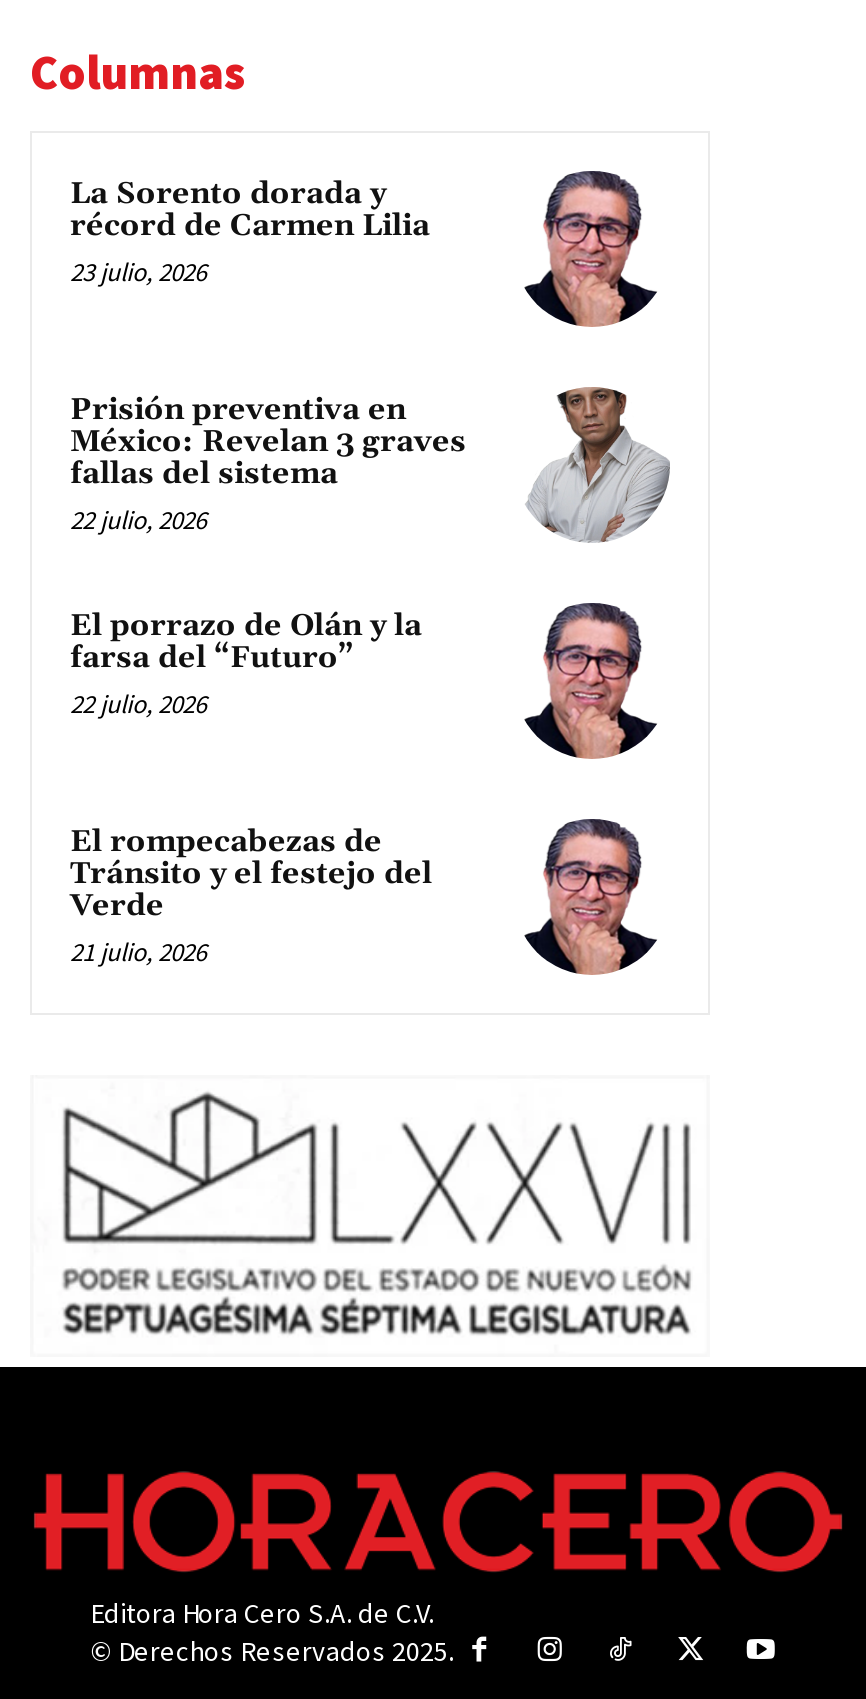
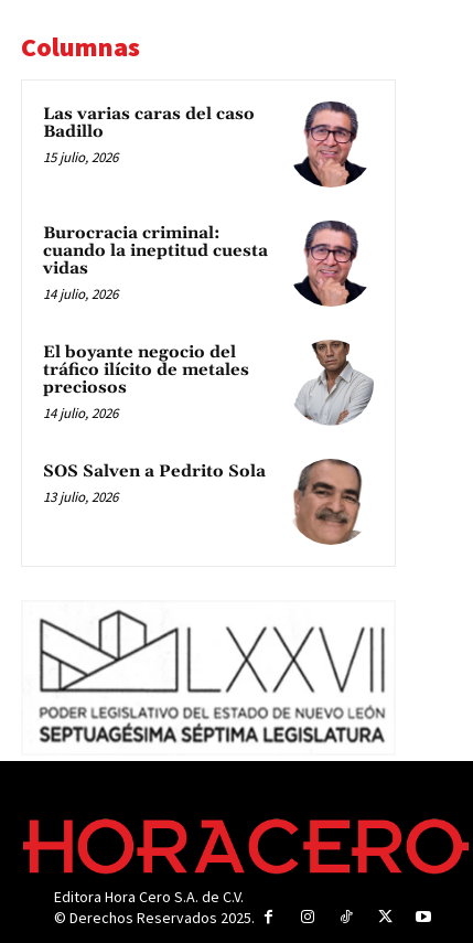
- La Sorento dorada y
- récord de Carmen Lilia
- 23 julio, 2026
+ Las varias caras del caso
+ Badillo
+ 15 julio, 2026

- Prisión preventiva en
- México: Revelan 3 graves
- fallas del sistema
- 22 julio, 2026
+ Burocracia criminal:
+ cuando la ineptitud cuesta
+ vidas
+ 14 julio, 2026

moved down: [image]

- El porrazo de Olán y la
- farsa del “Futuro”
- 22 julio, 2026
+ El boyante negocio del
+ tráfico ilícito de metales
+ preciosos
+ 14 julio, 2026

moved up: [image]

- El rompecabezas de
- Tránsito y el festejo del
- Verde
- 21 julio, 2026
+ SOS Salven a Pedrito Sola
+ 13 julio, 2026

- [image]
+ [image]
